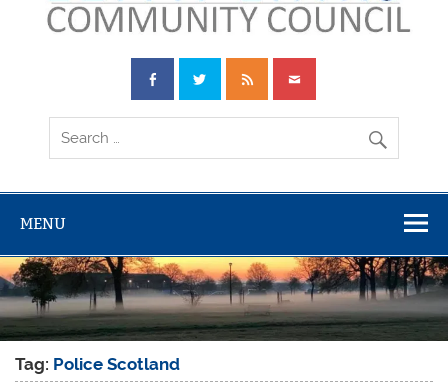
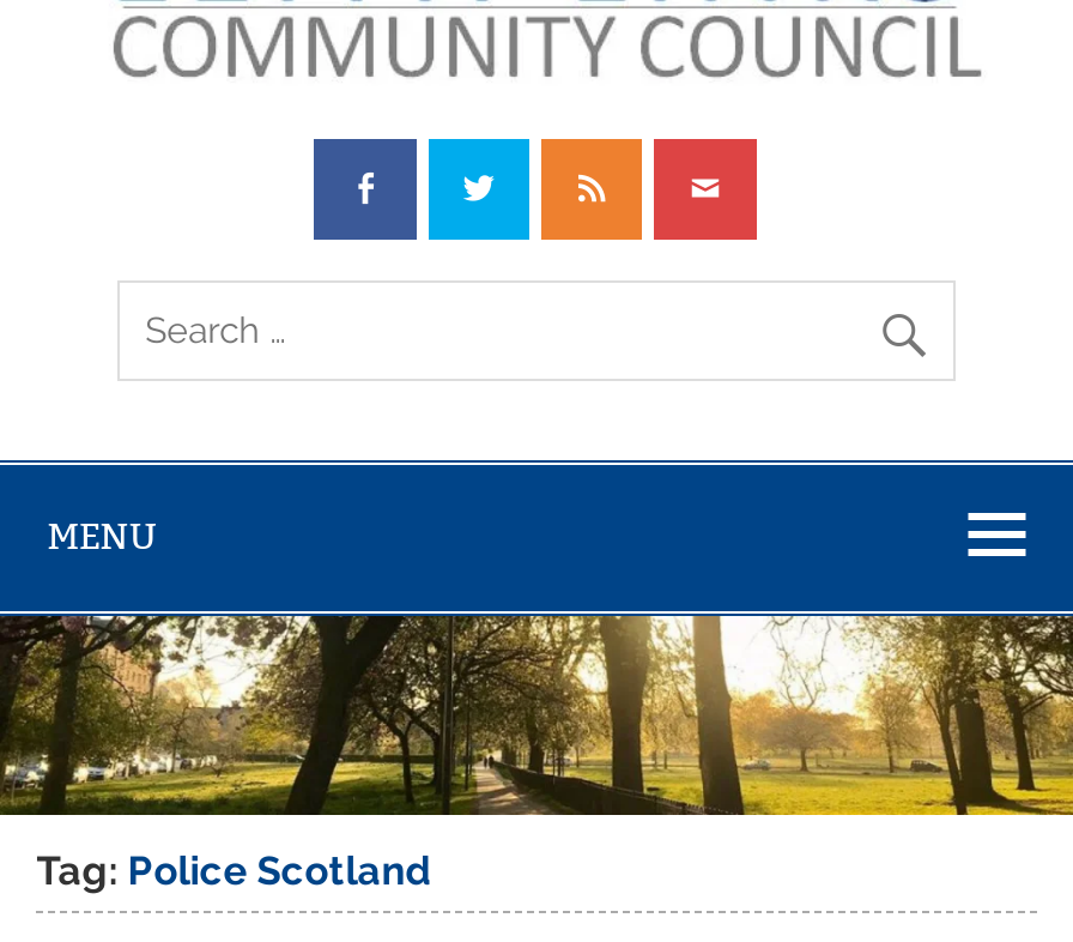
- [image]
+ [image]
